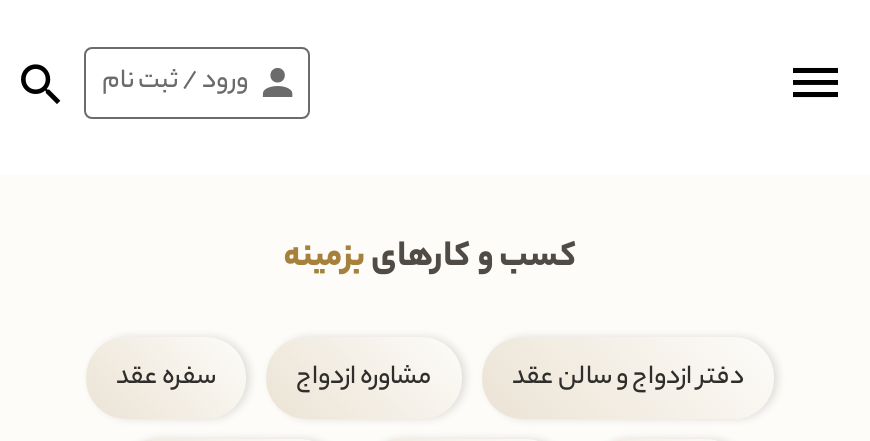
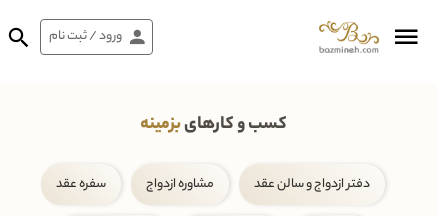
+ [image]
